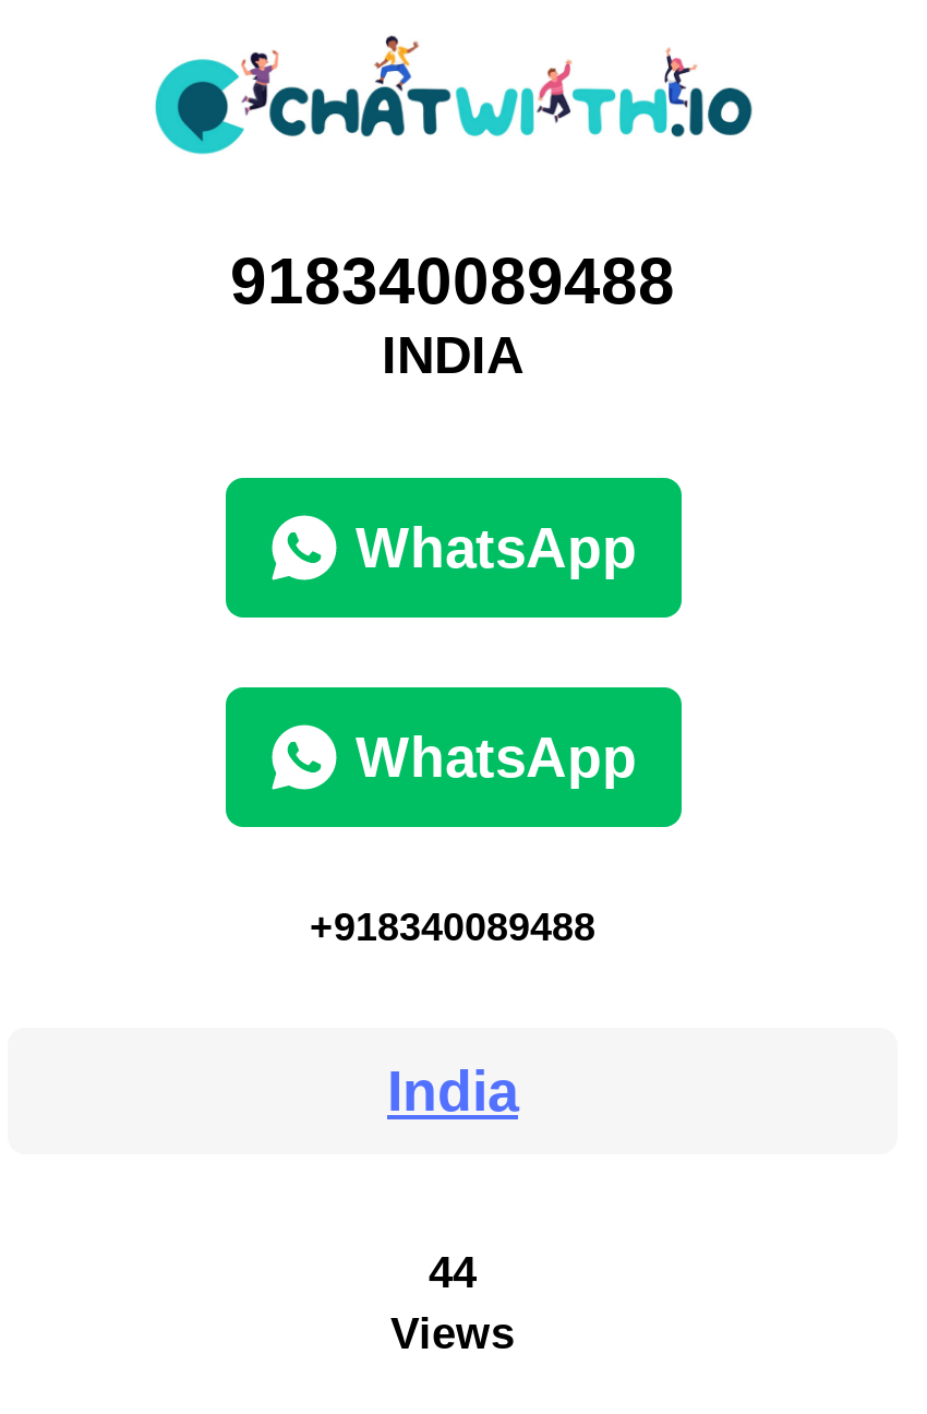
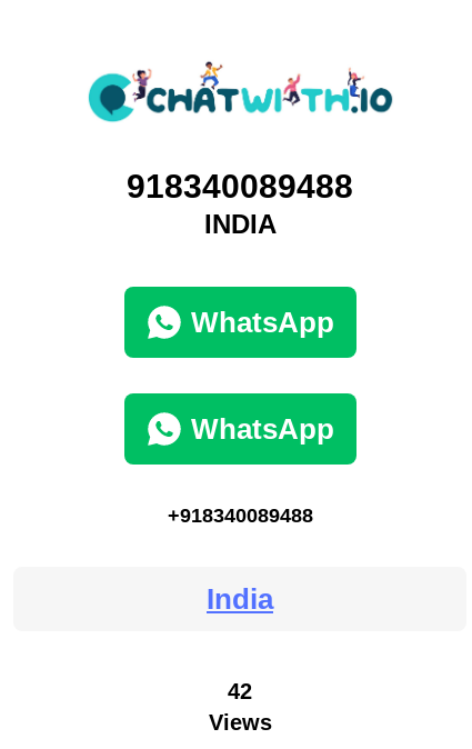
- 44
+ 42
